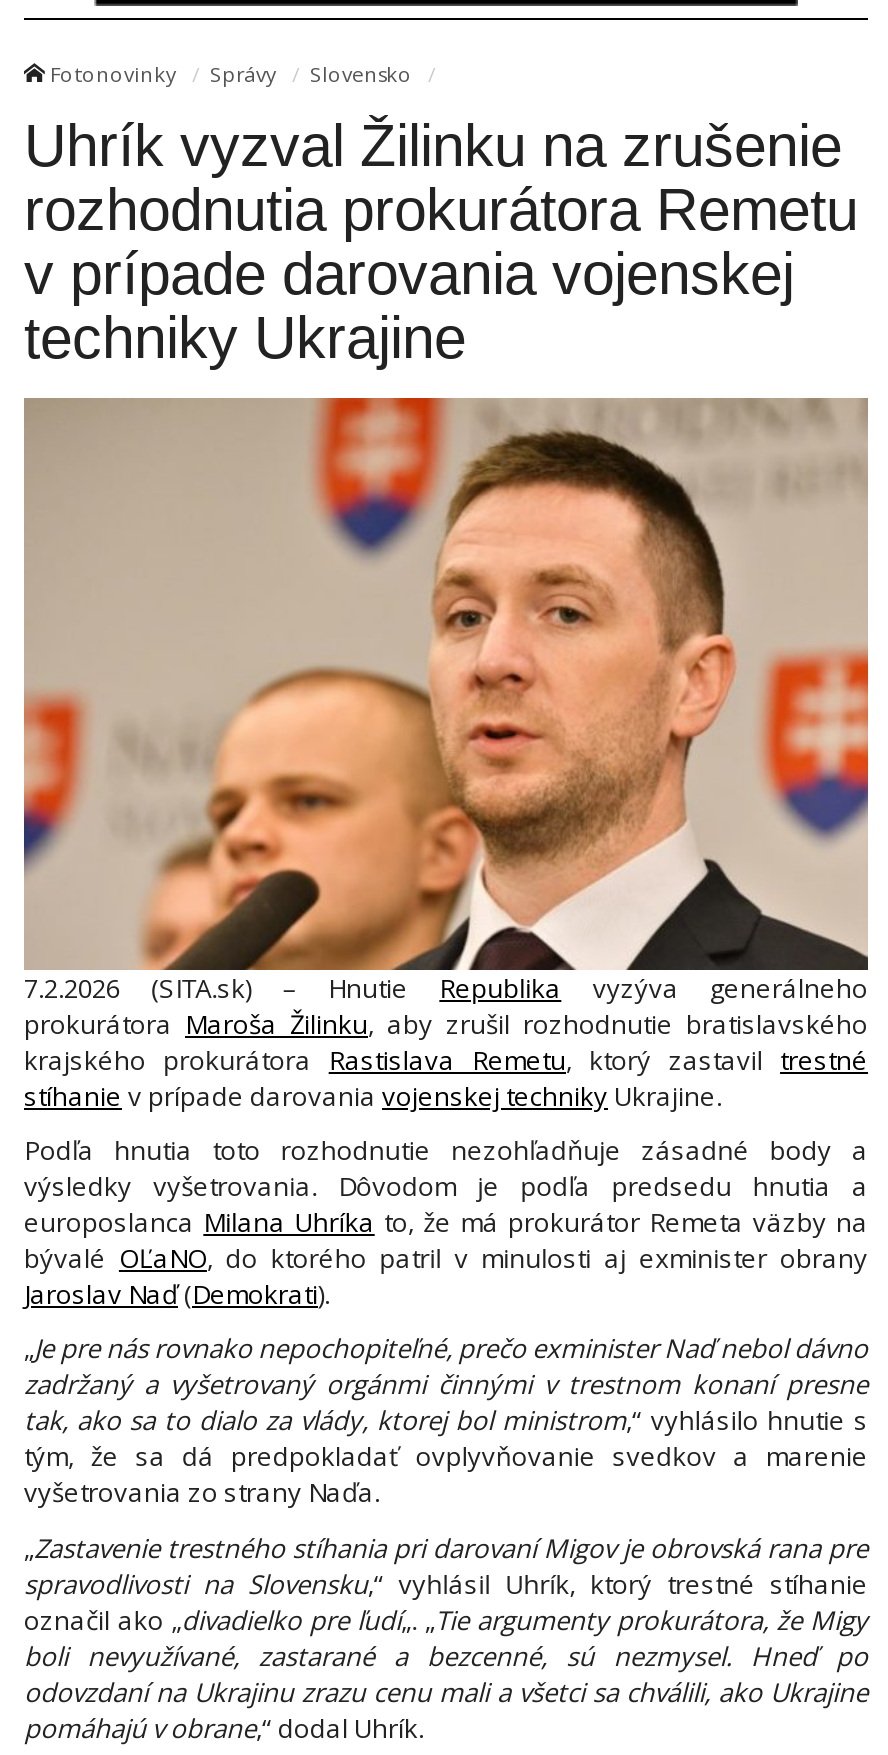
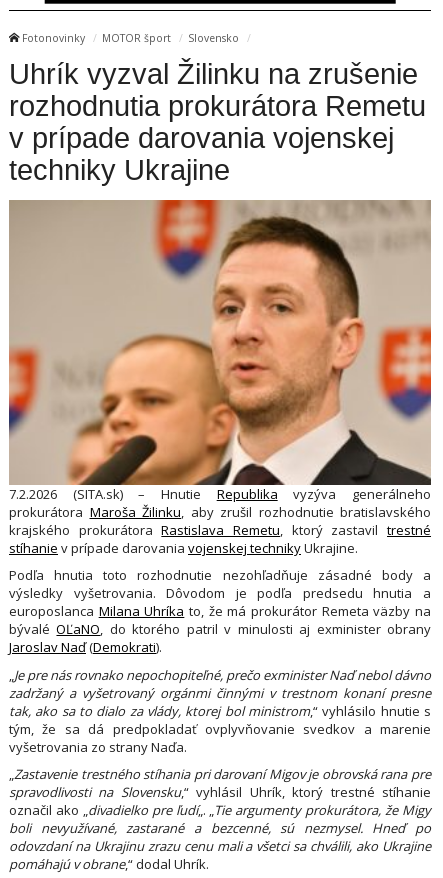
- Správy
+ MOTOR šport
